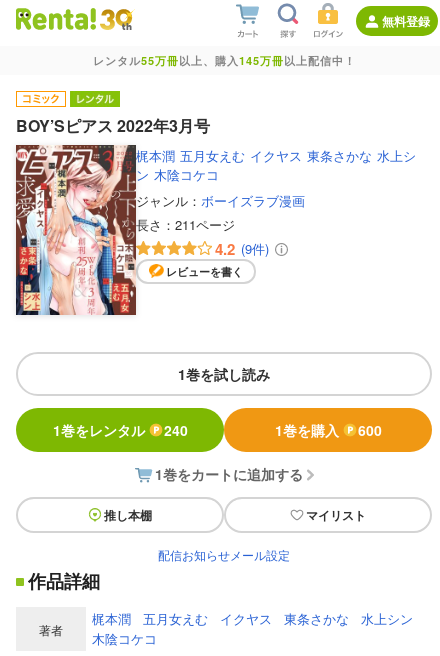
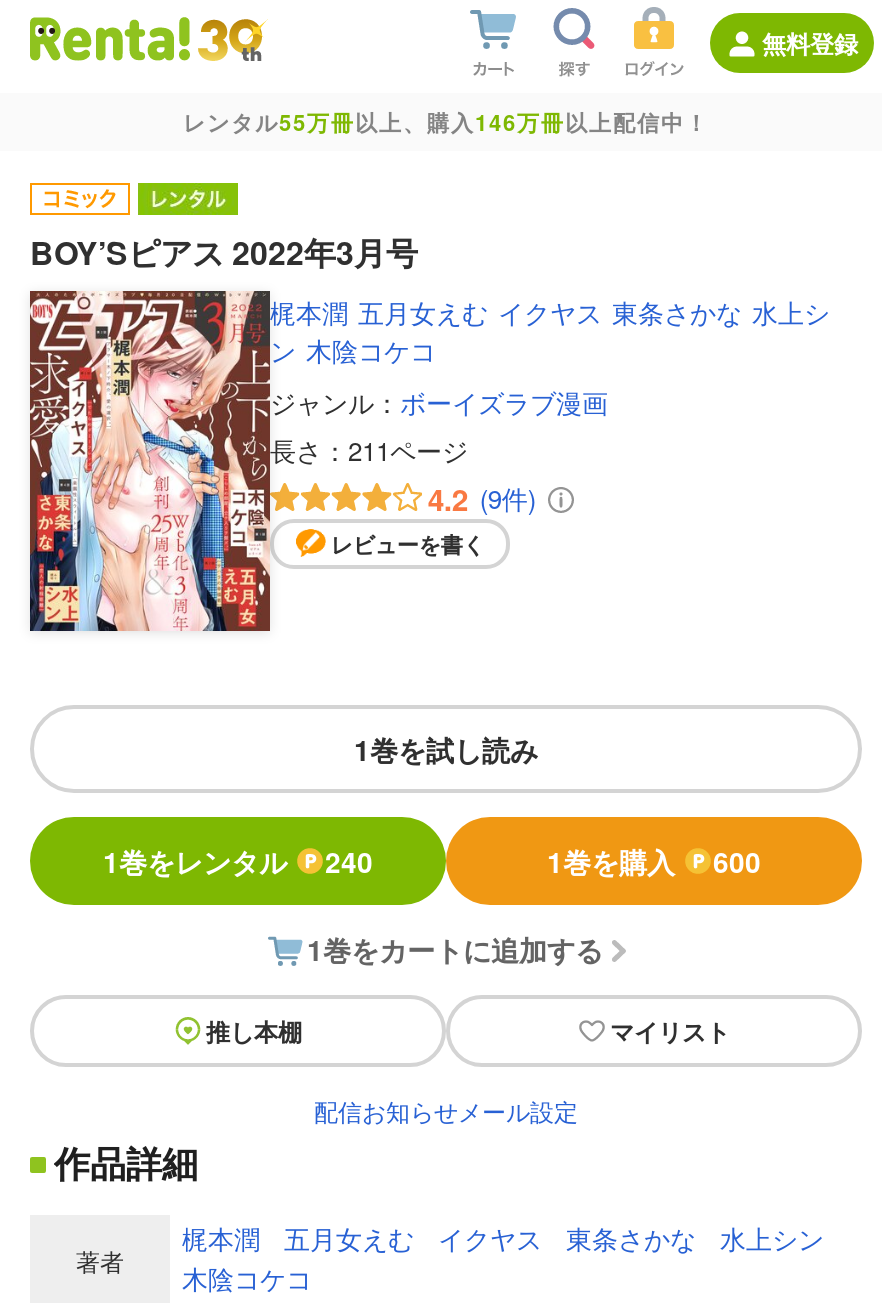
- レンタル55万冊以上、購入145万冊以上配信中！
+ レンタル55万冊以上、購入146万冊以上配信中！
